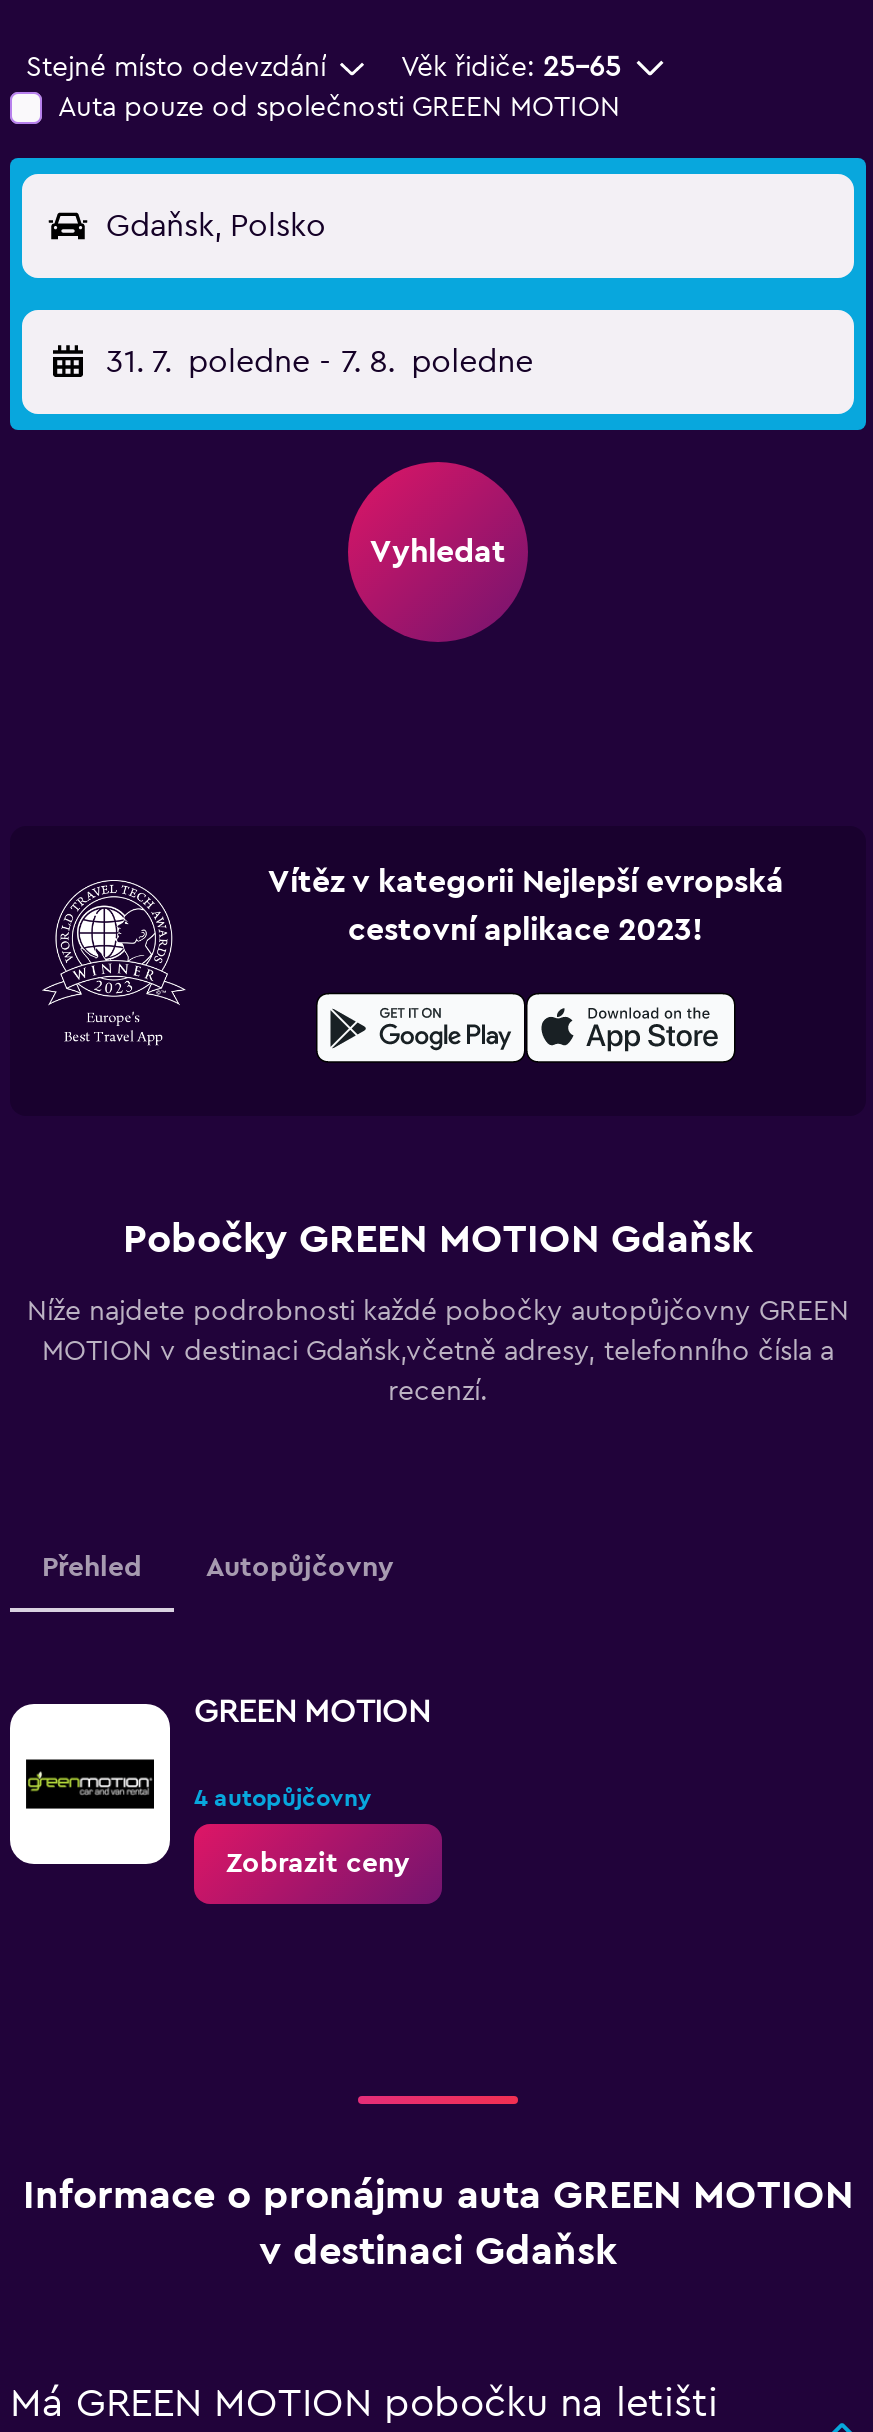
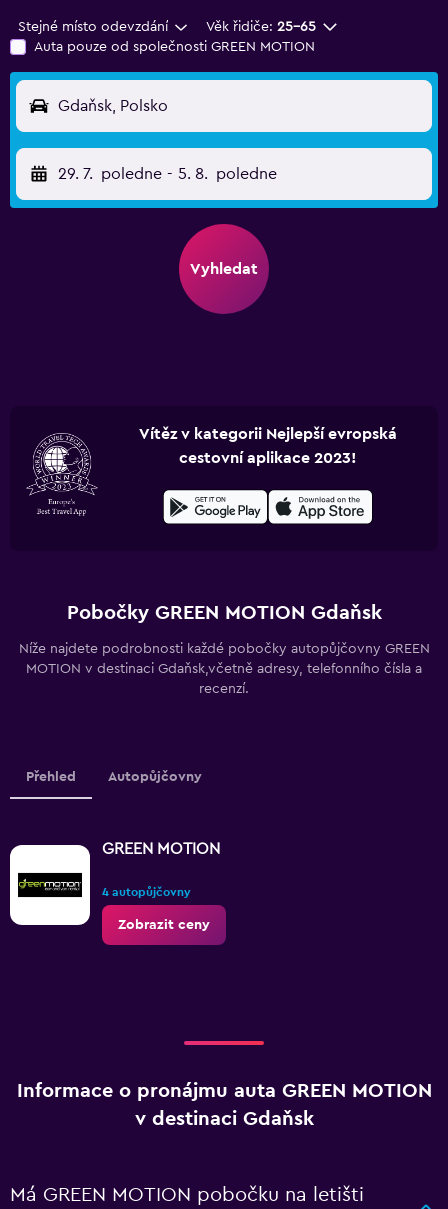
- 31. 7. poledne - 7. 8. poledne
+ 29. 7. poledne - 5. 8. poledne
